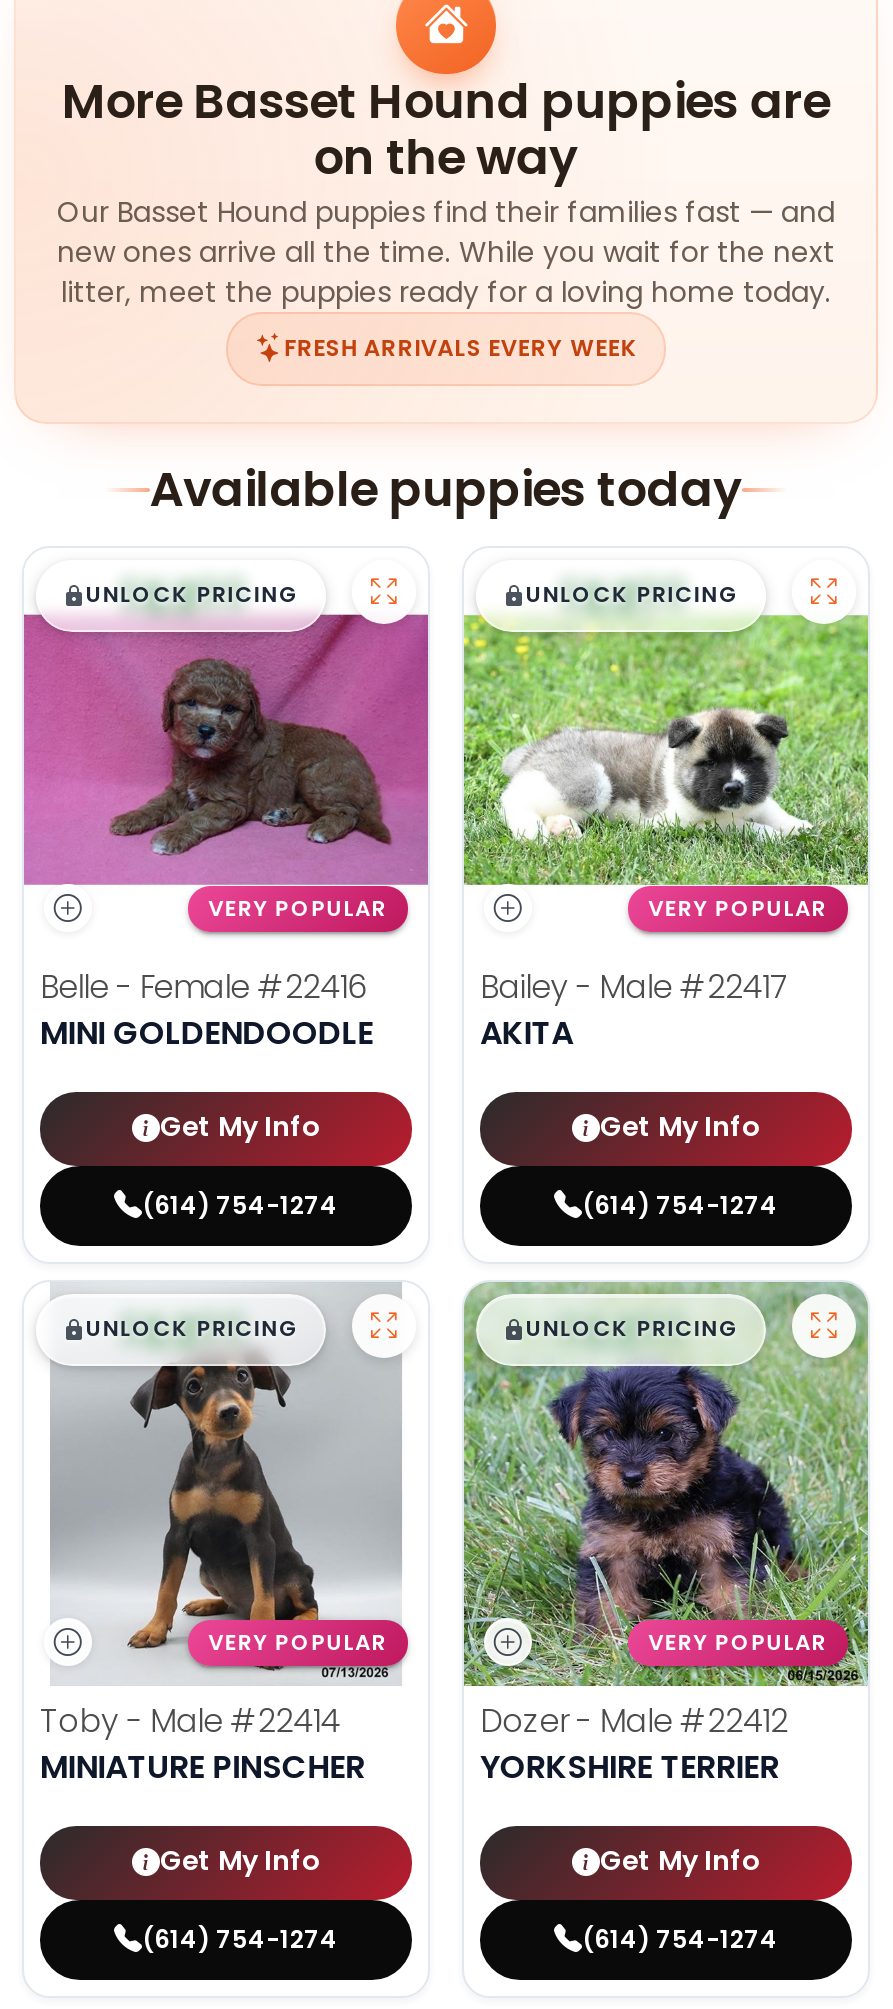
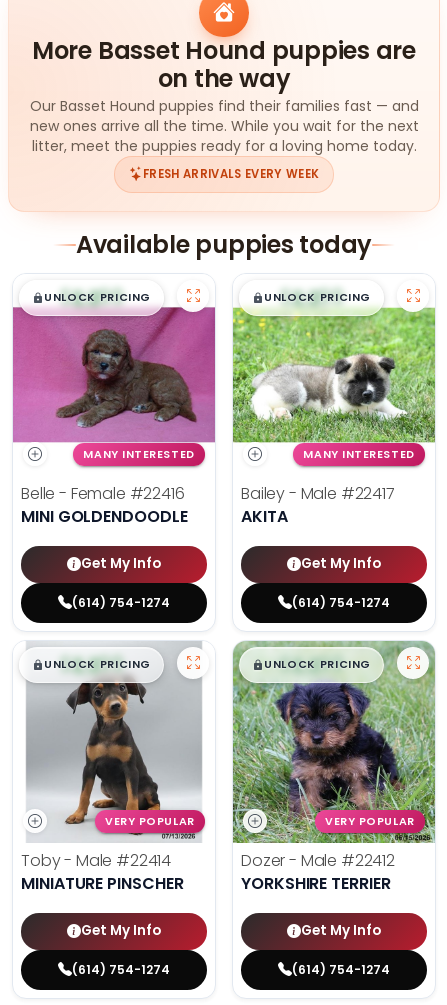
- VERY POPULAR
+ MANY INTERESTED

- VERY POPULAR
+ MANY INTERESTED
